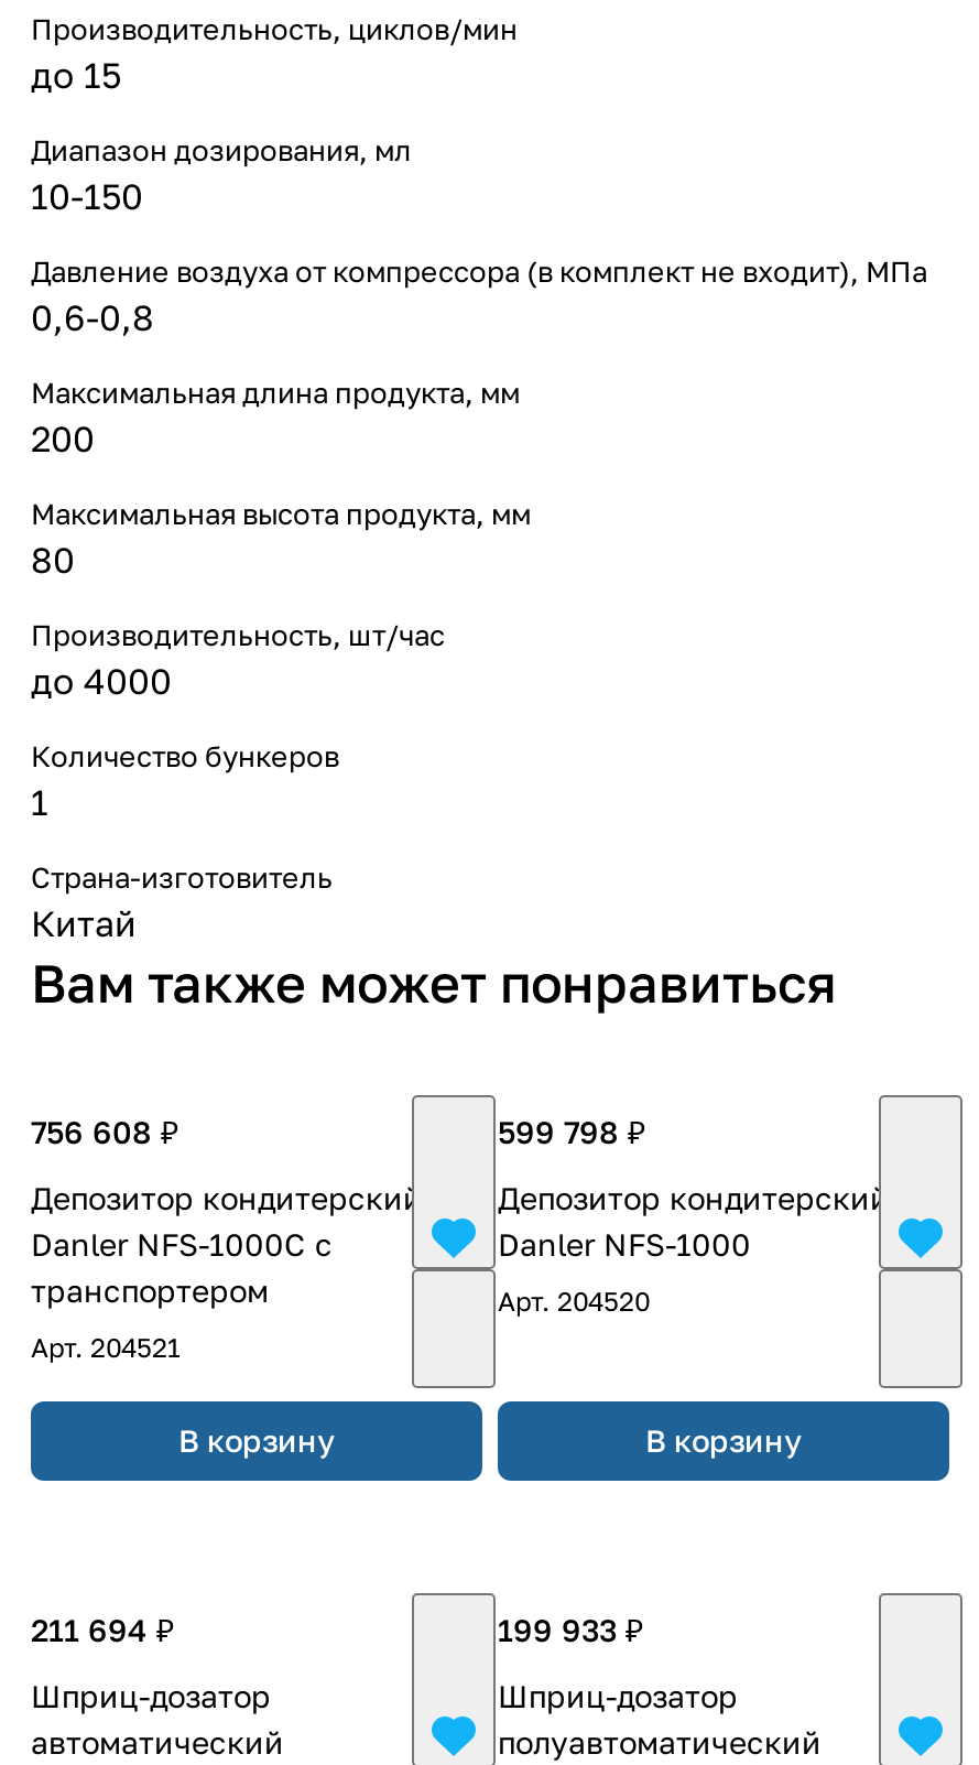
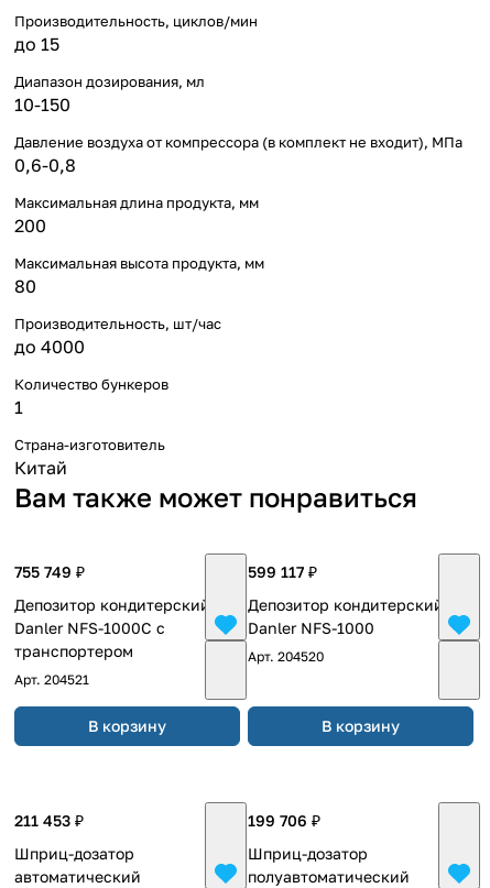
- 756 608 ₽
+ 755 749 ₽

- 599 798 ₽
+ 599 117 ₽

- 211 694 ₽
+ 211 453 ₽

- 199 933 ₽
+ 199 706 ₽
